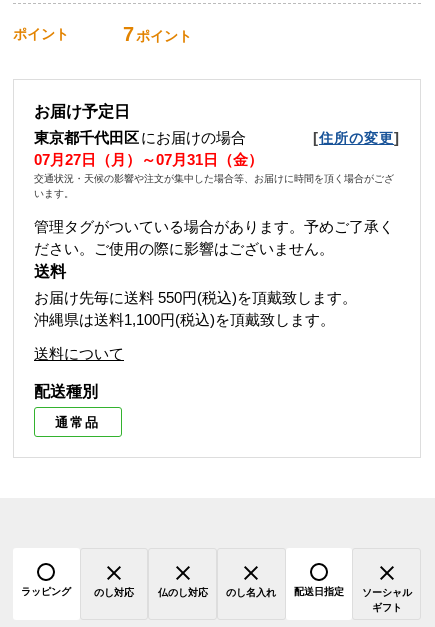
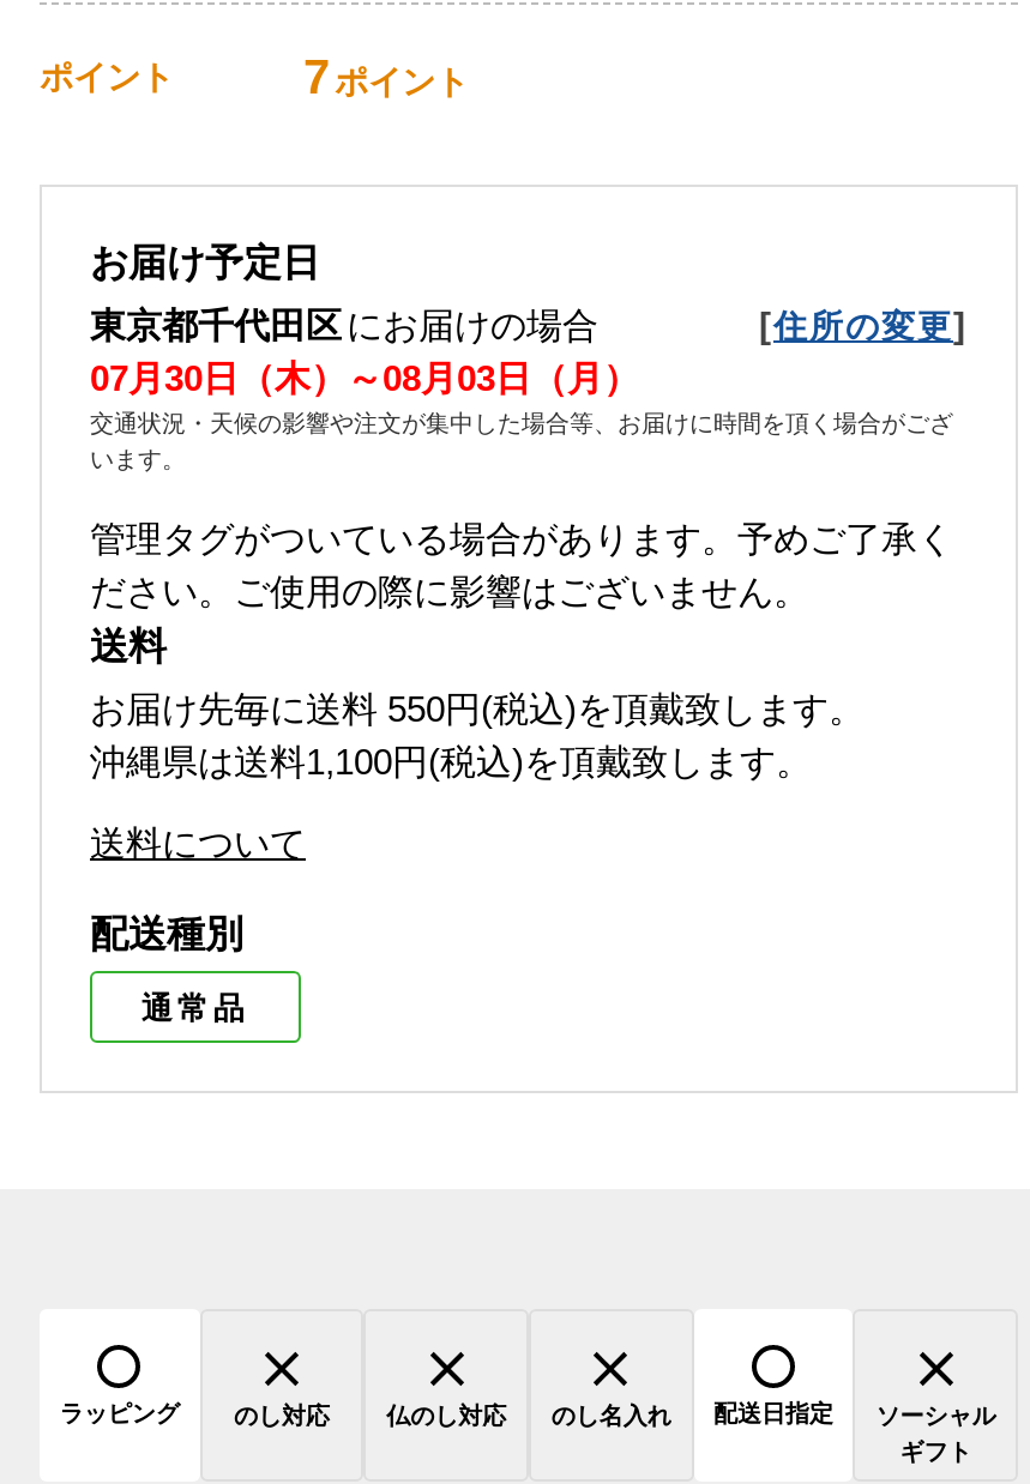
- 07月27日（月）～07月31日（金）
+ 07月30日（木）～08月03日（月）
